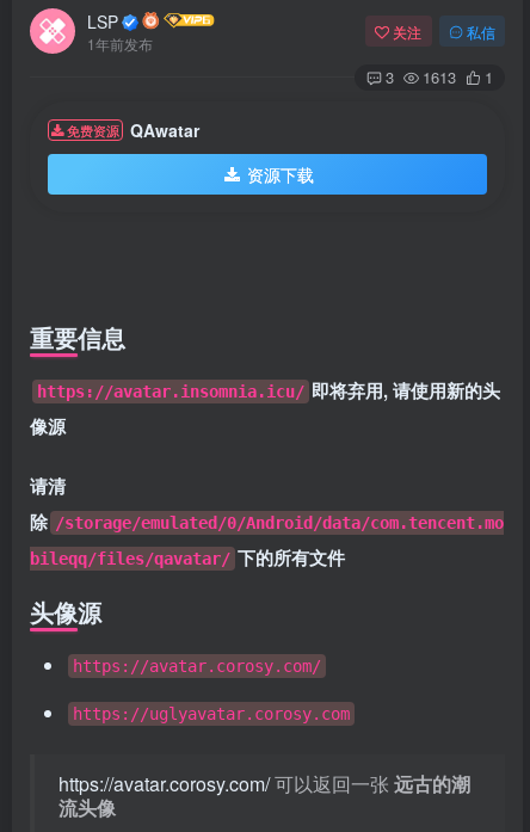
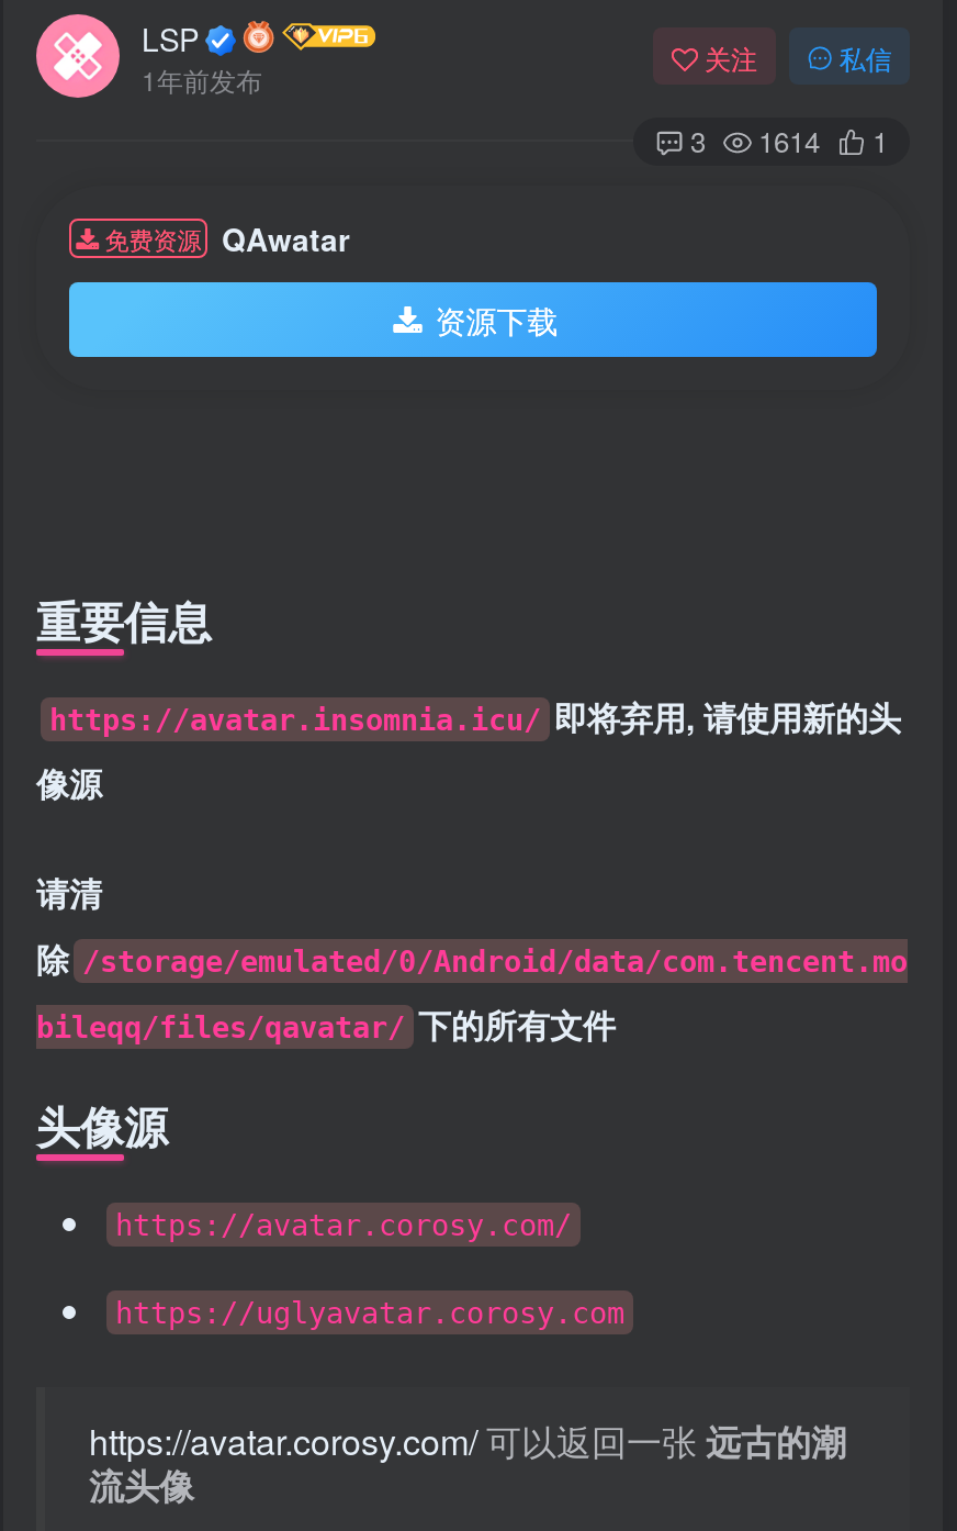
- 3 1613 1
+ 3 1614 1
